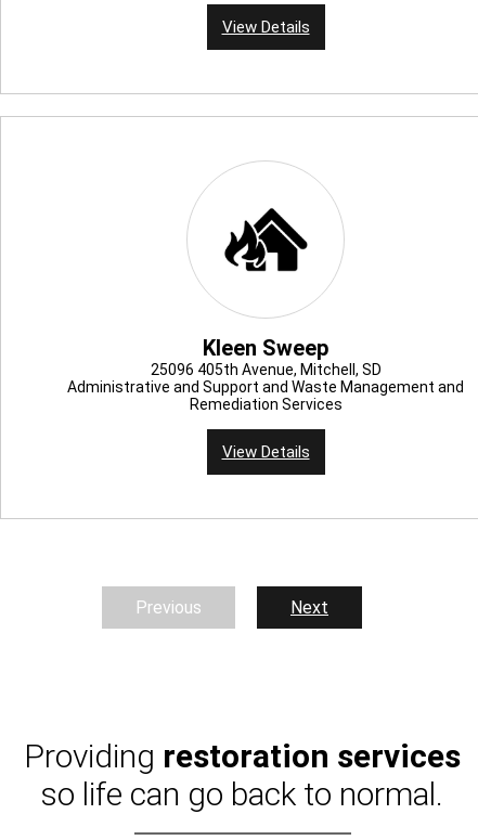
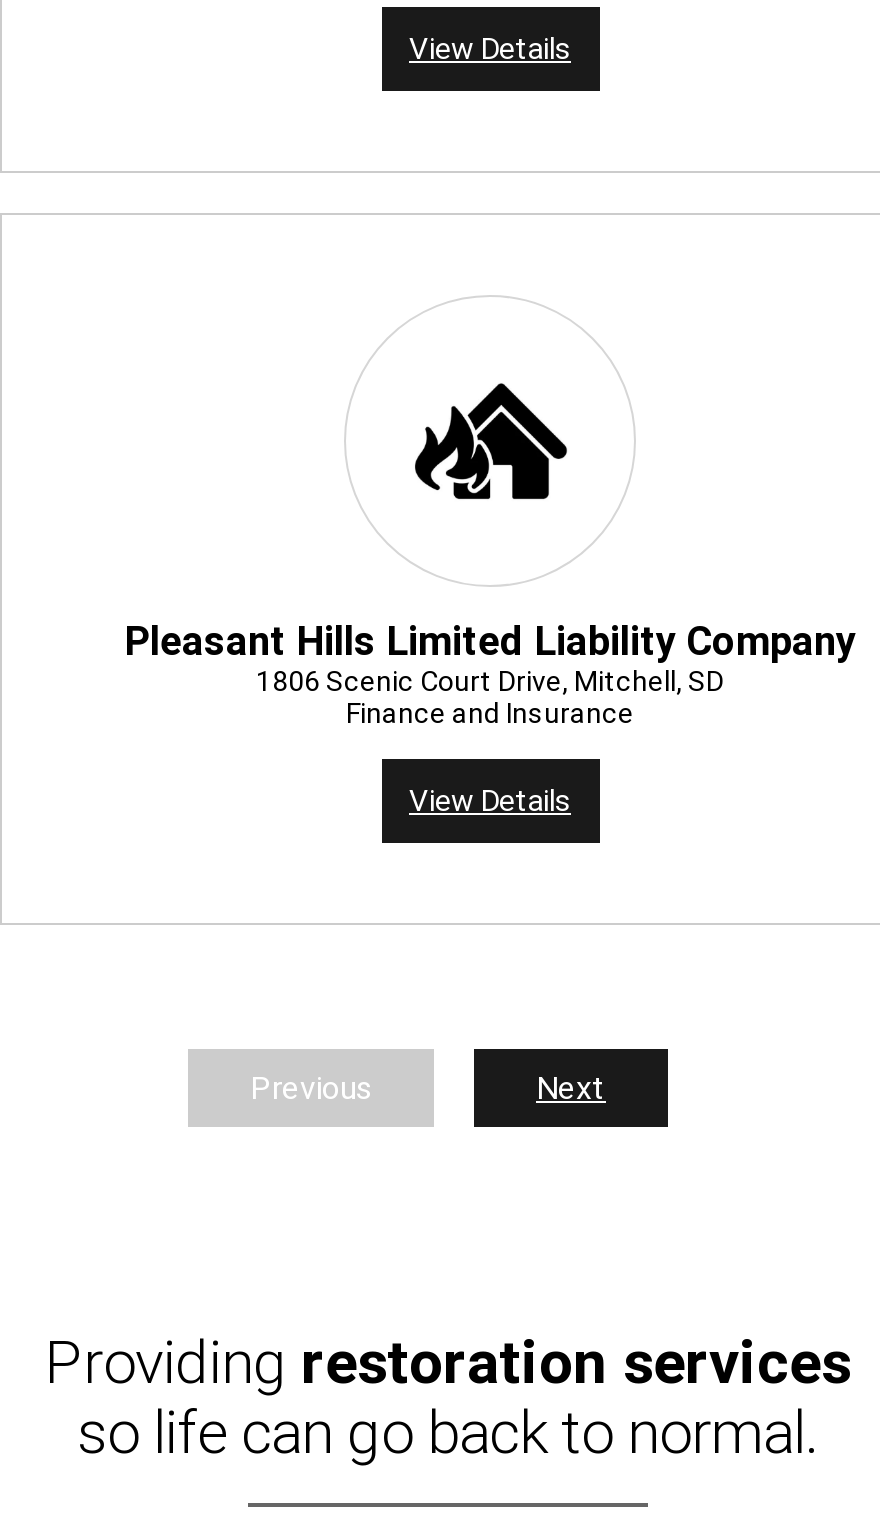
- Kleen Sweep
- 25096 405th Avenue, Mitchell, SD
- Administrative and Support and Waste Management and
- Remediation Services
+ Pleasant Hills Limited Liability Company
+ 1806 Scenic Court Drive, Mitchell, SD
+ Finance and Insurance
